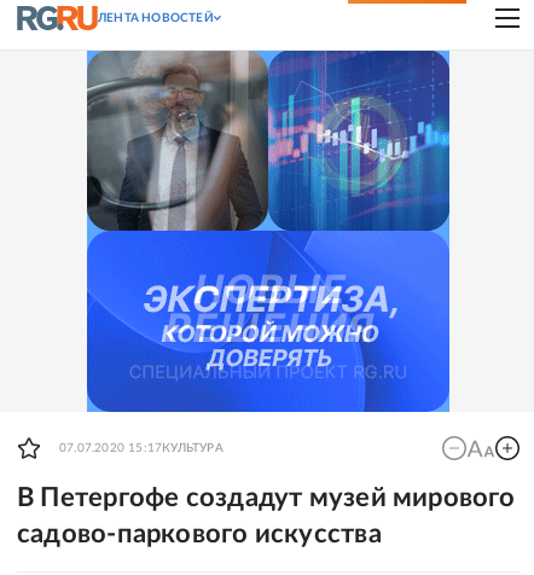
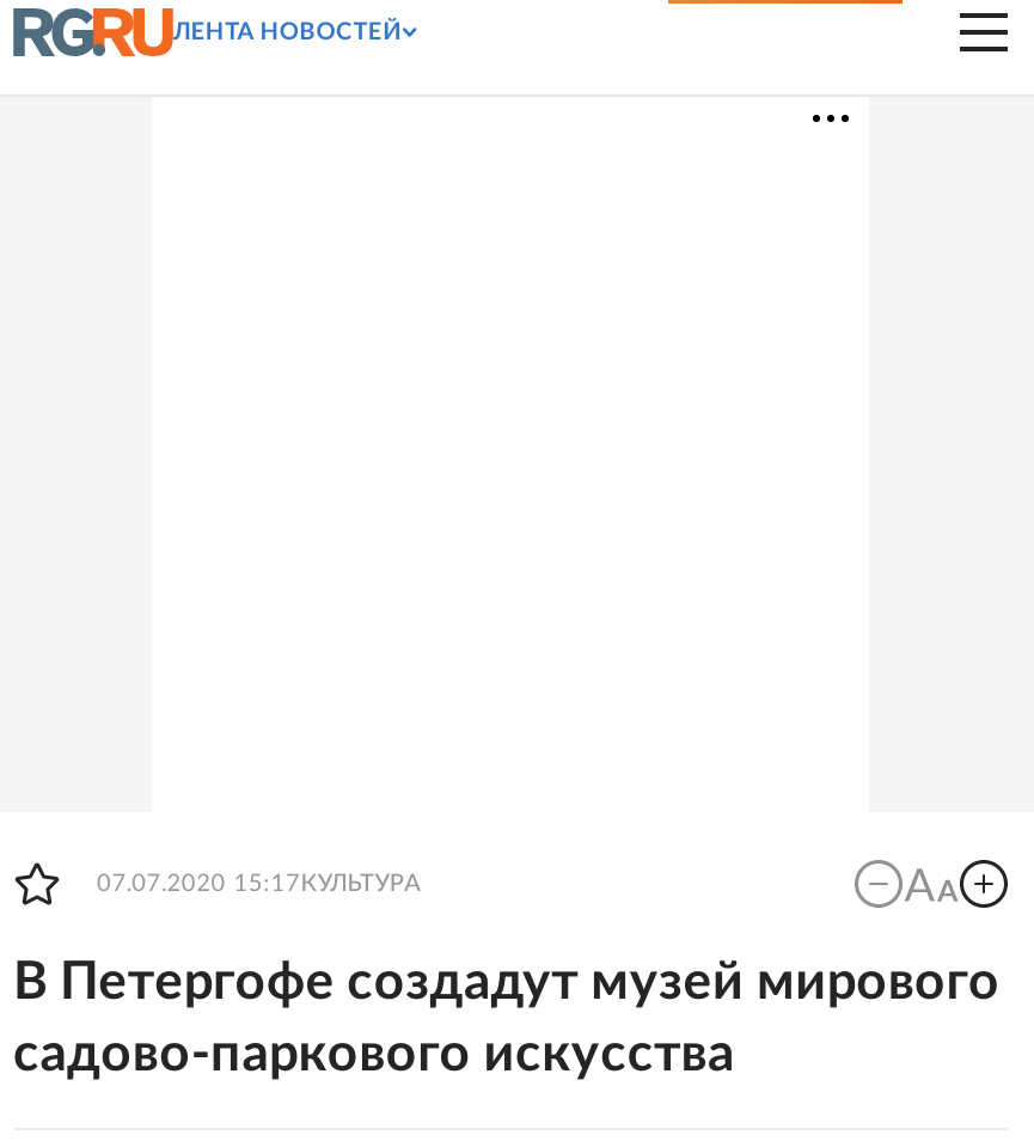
- [image]
